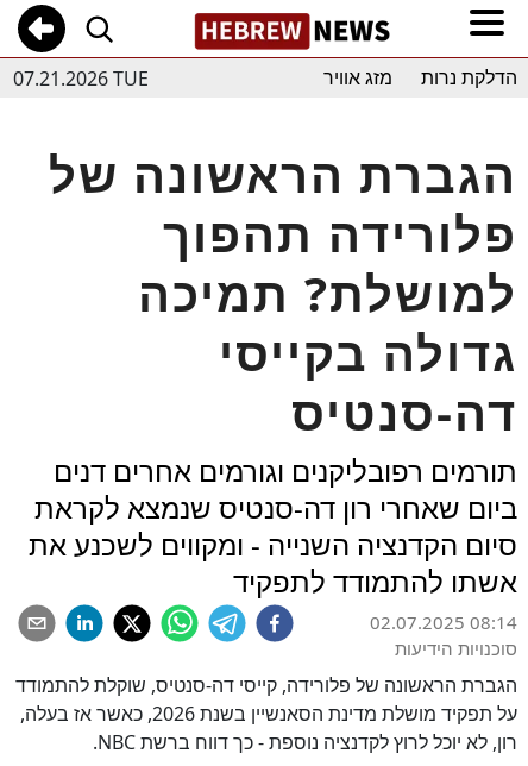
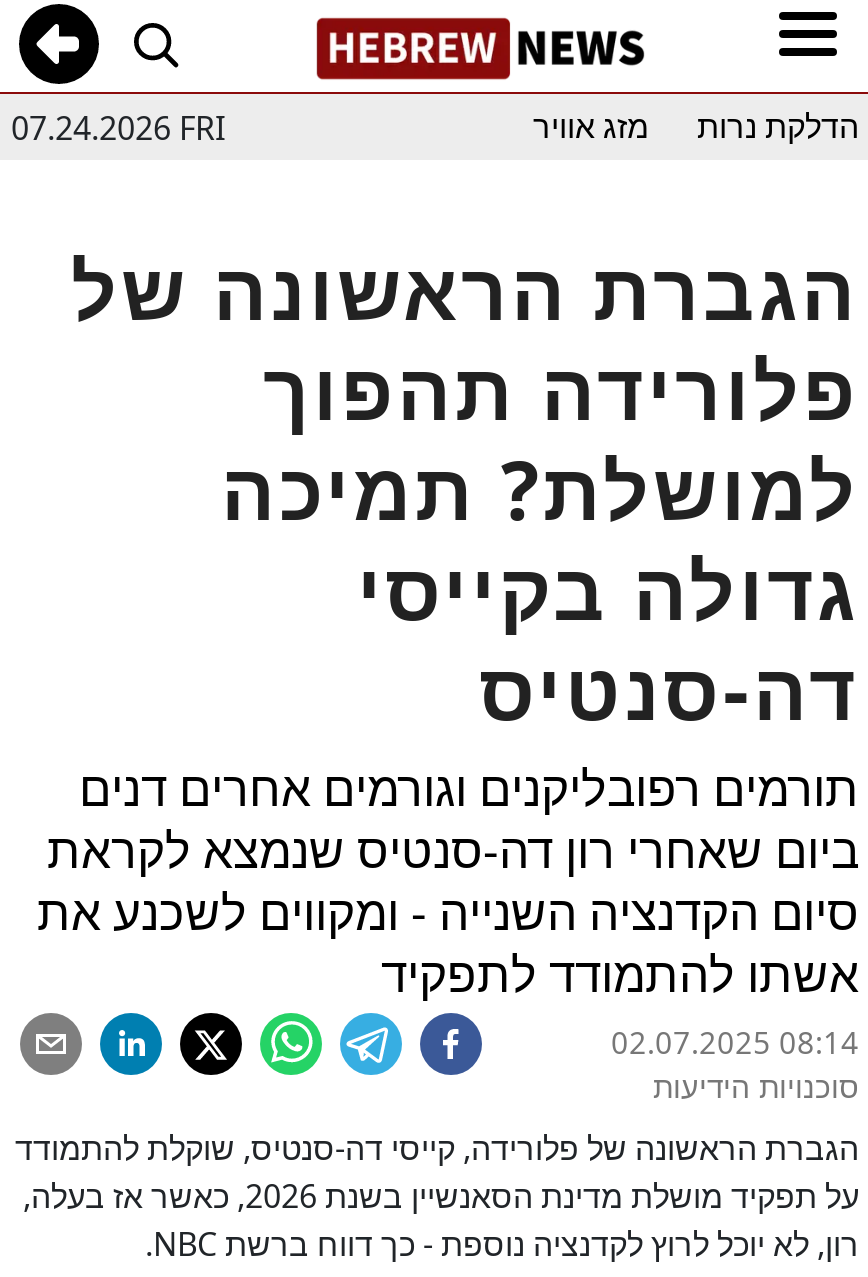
- 07.21.2026 TUE
+ 07.24.2026 FRI
